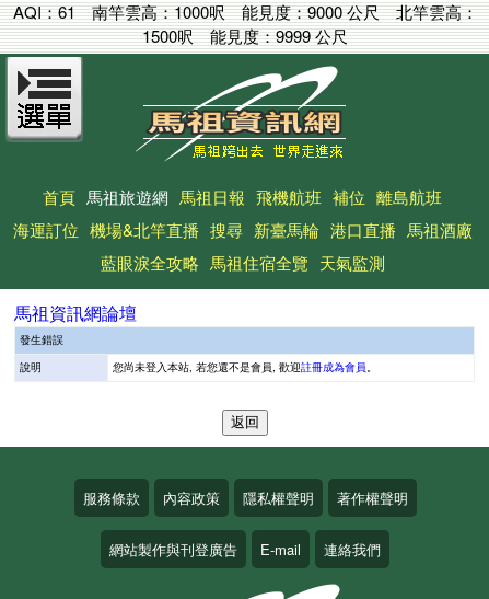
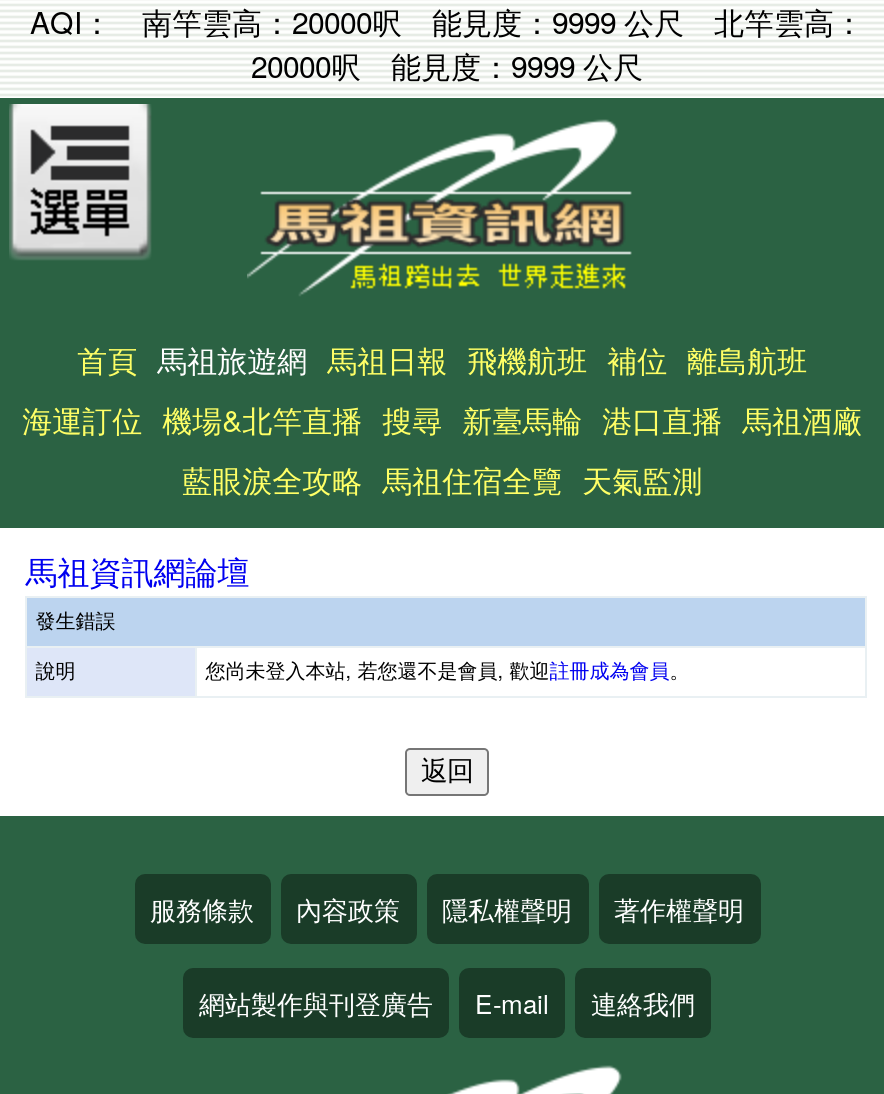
- AQI：61
- 南竿雲高：1000呎能見度：9000 公尺北竿雲高：
- 1500呎能見度：9999 公尺
+ AQI：
+ 南竿雲高：20000呎能見度：9999 公尺北竿雲高：
+ 20000呎能見度：9999 公尺
